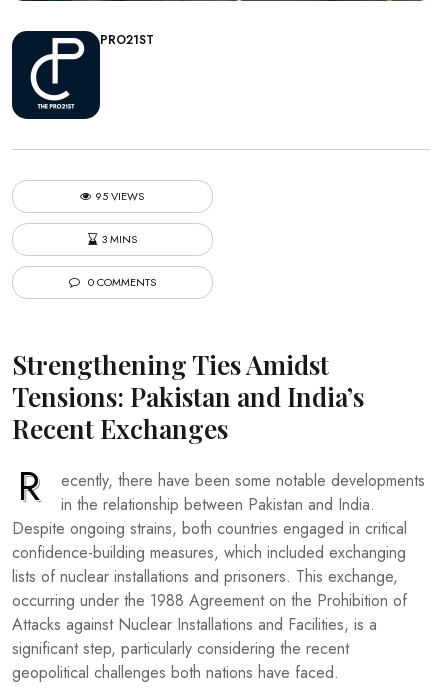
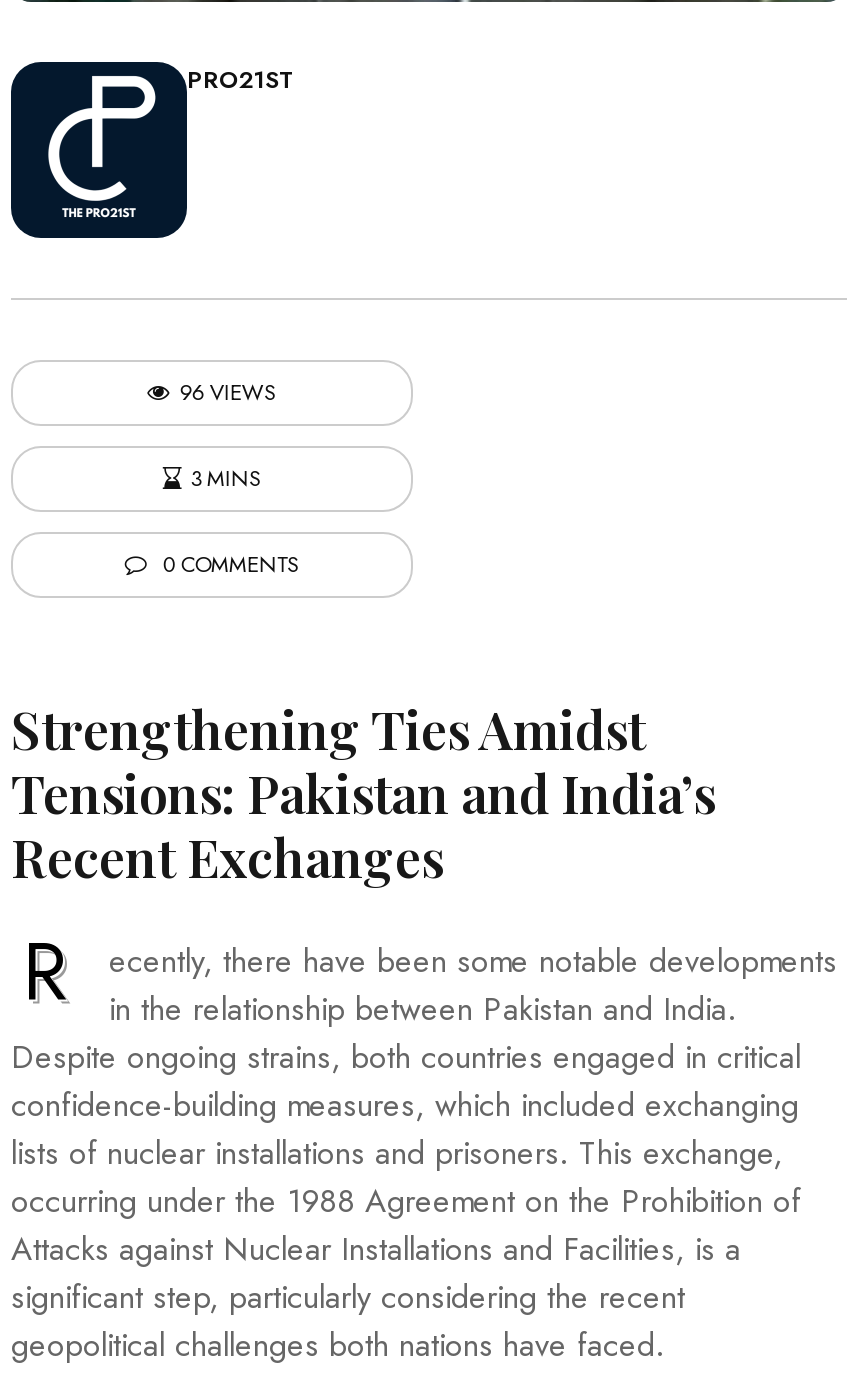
- 95 VIEWS
+ 96 VIEWS
